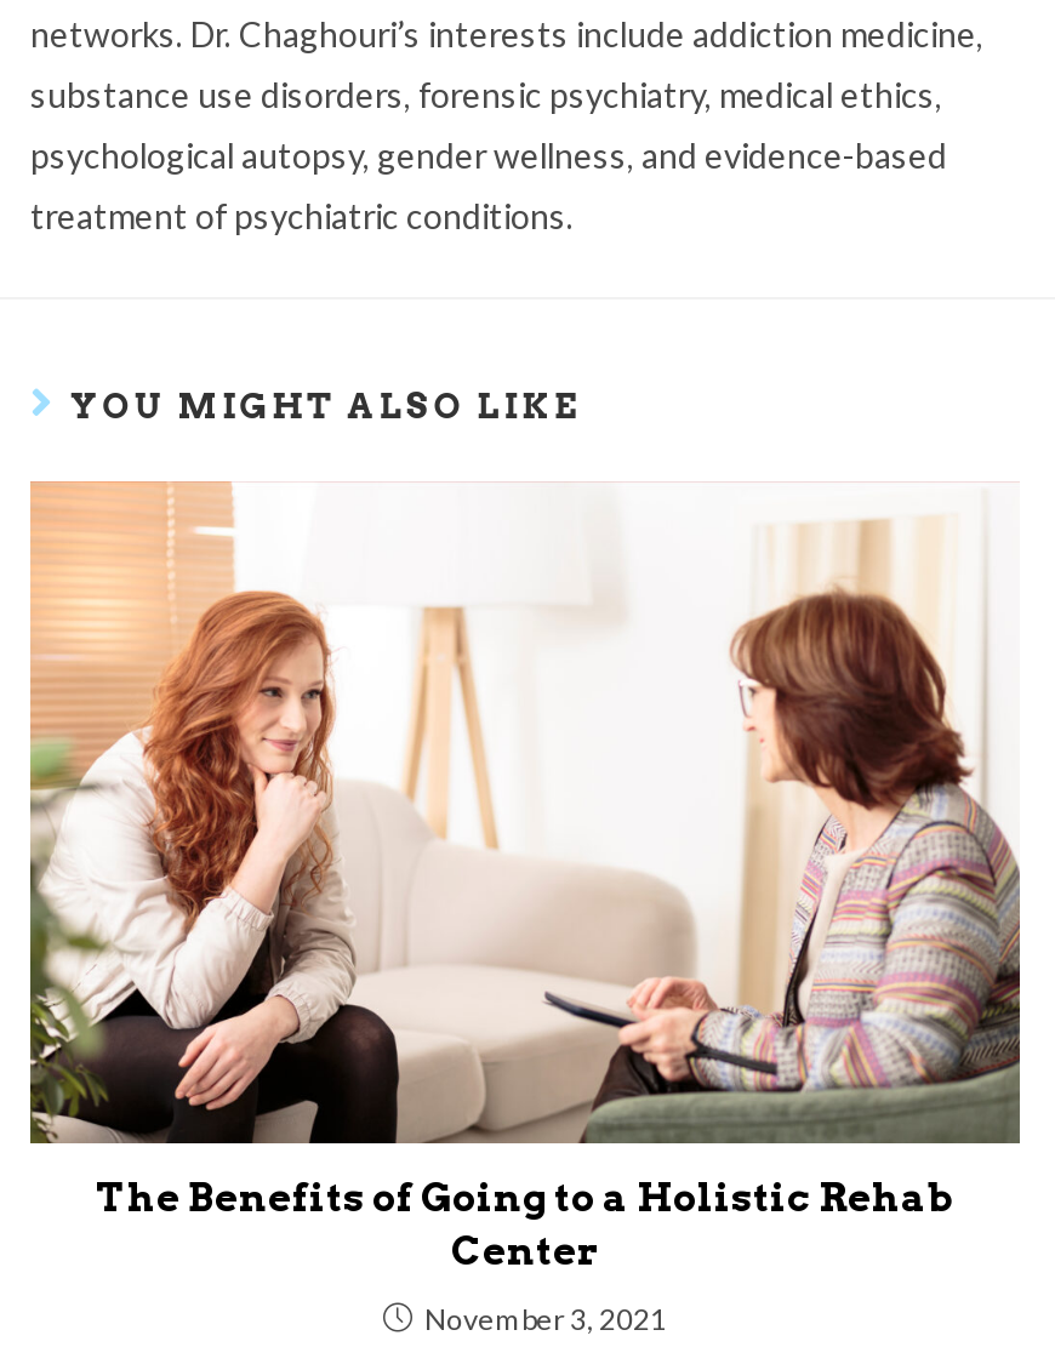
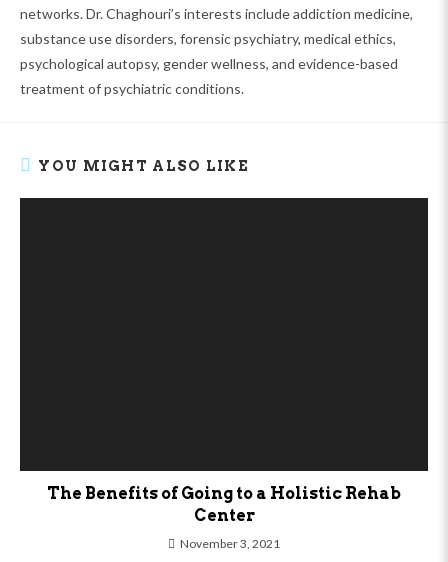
- [image]
